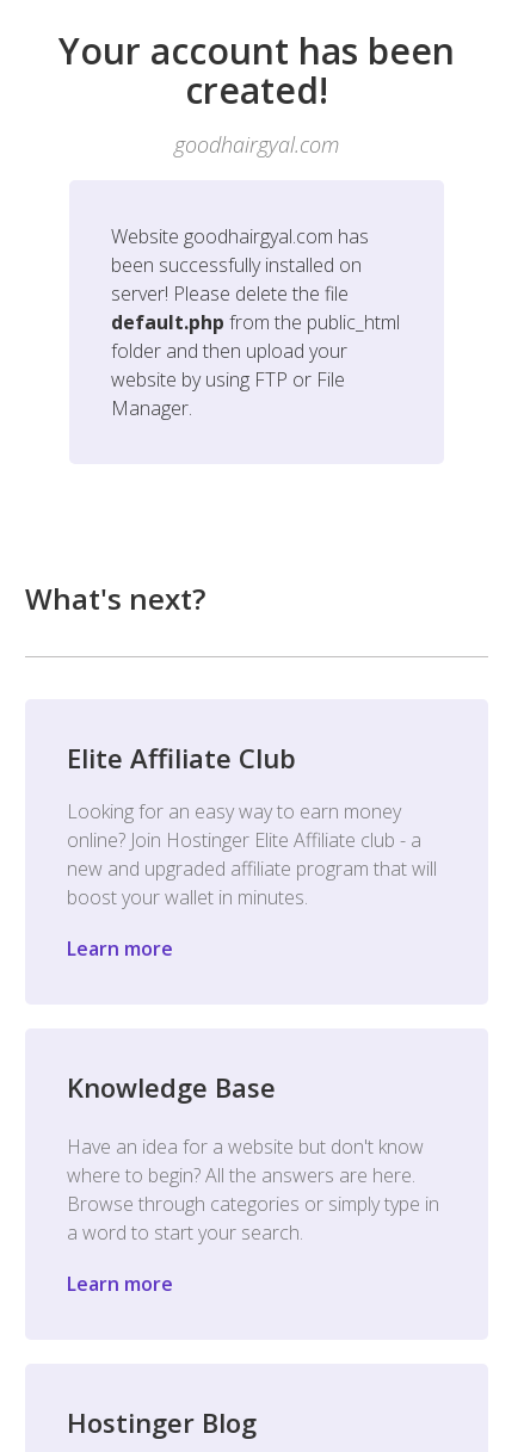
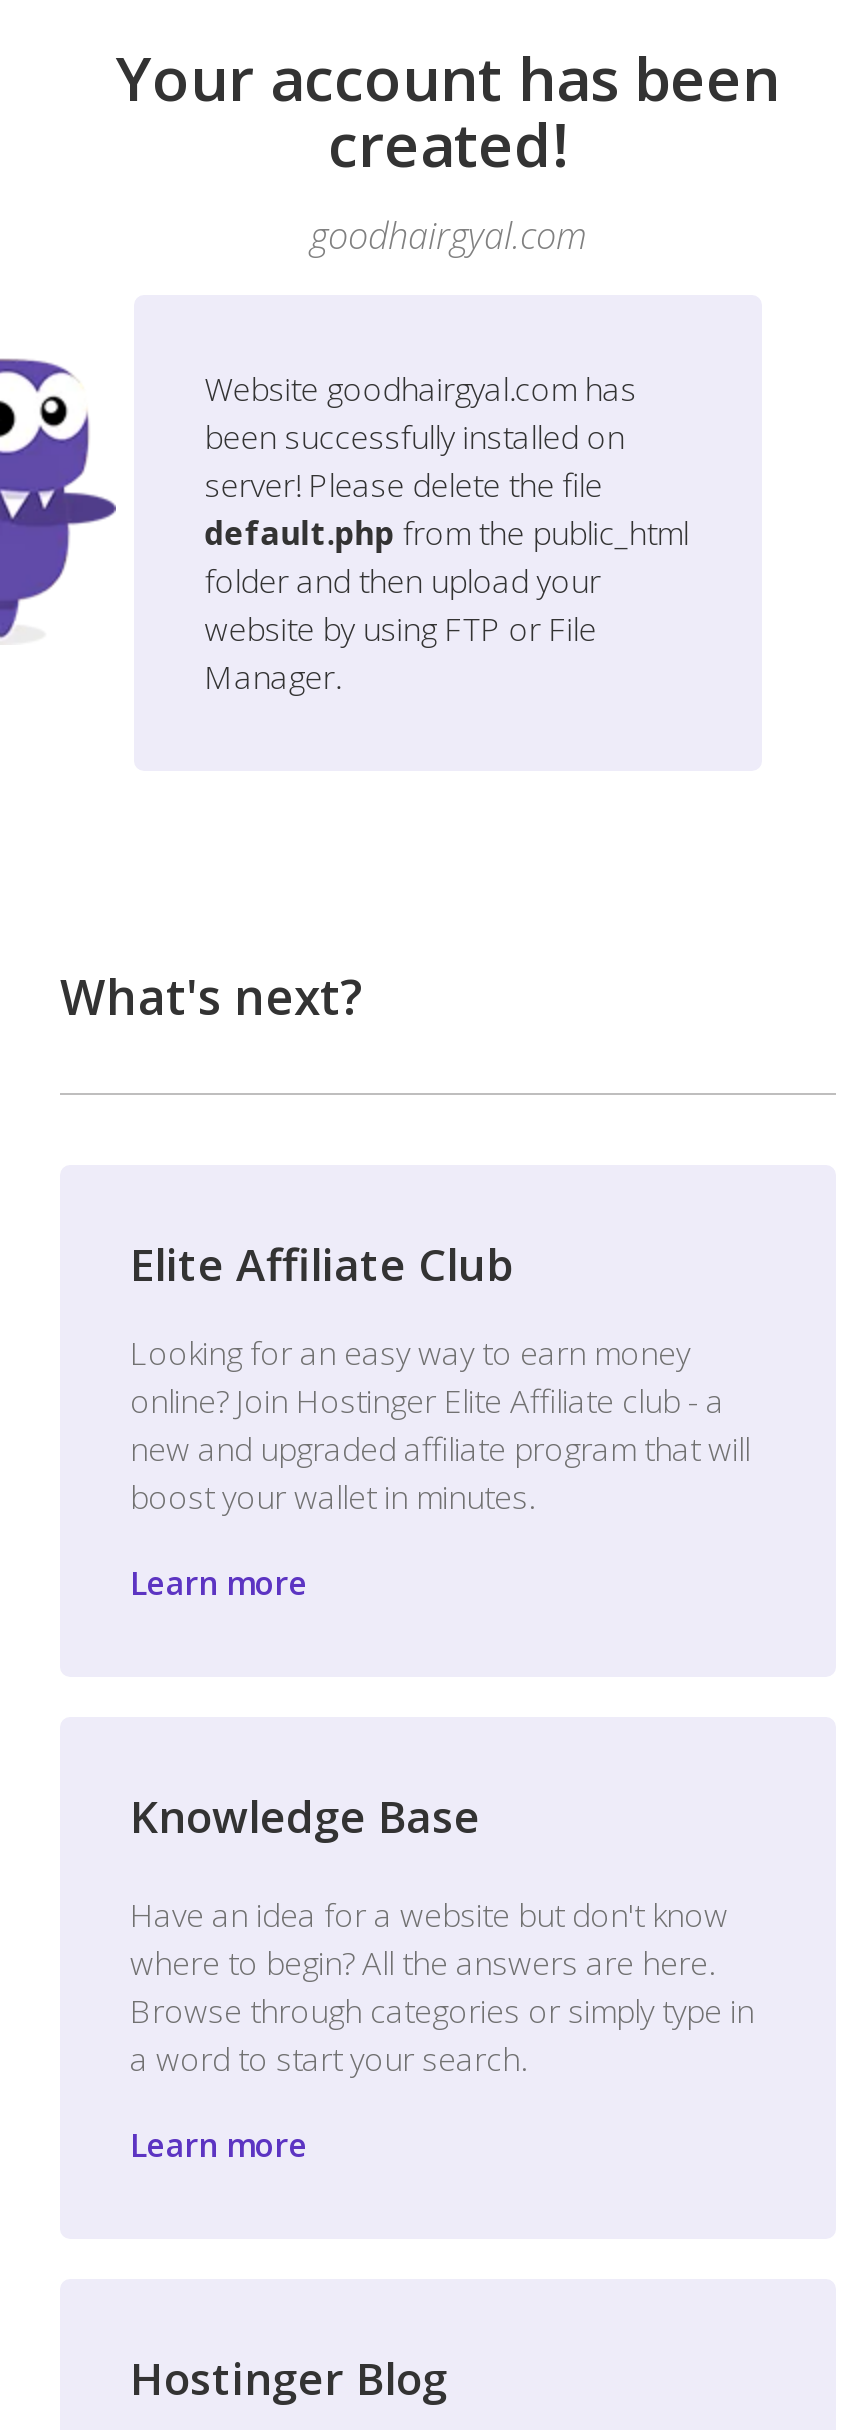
+ [image]
